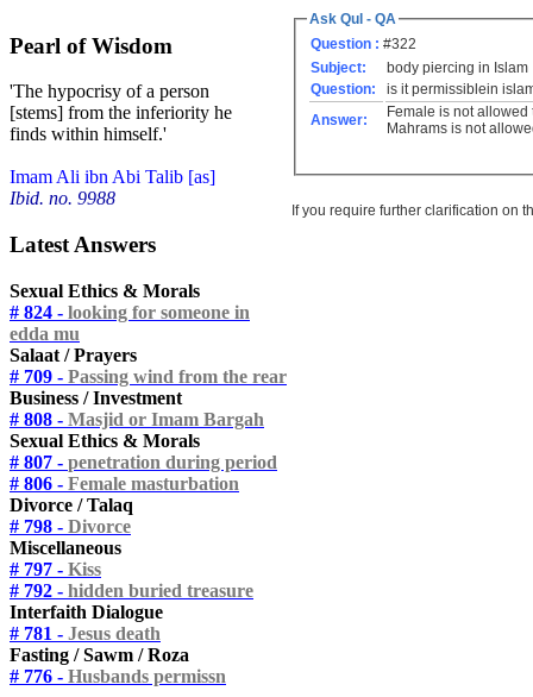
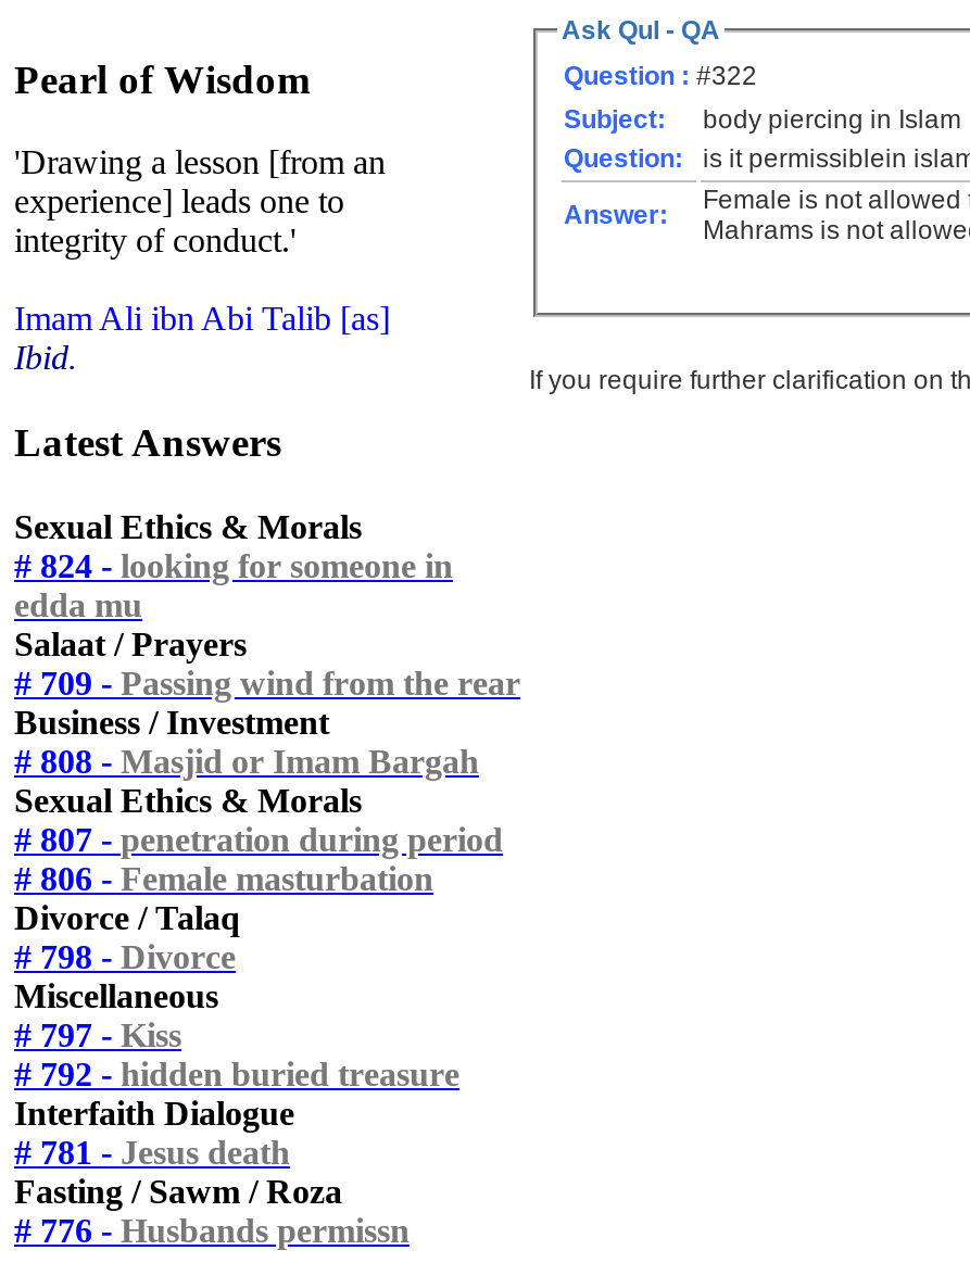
- 'The hypocrisy of a person
- [stems] from the inferiority he
- finds within himself.'
+ 'Drawing a lesson [from an
+ experience] leads one to
+ integrity of conduct.'

- Ibid. no. 9988
+ Ibid.
